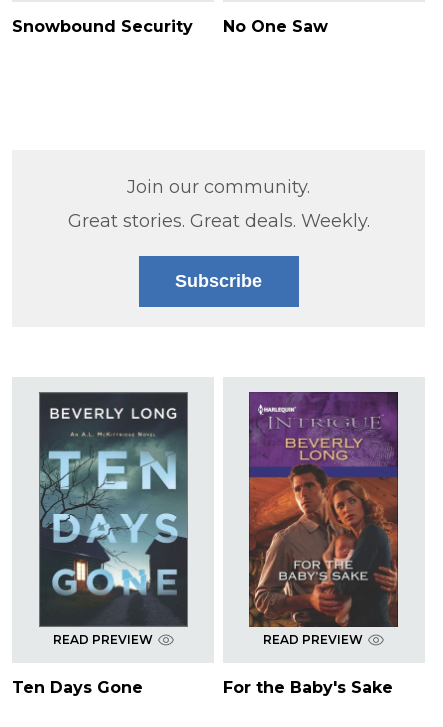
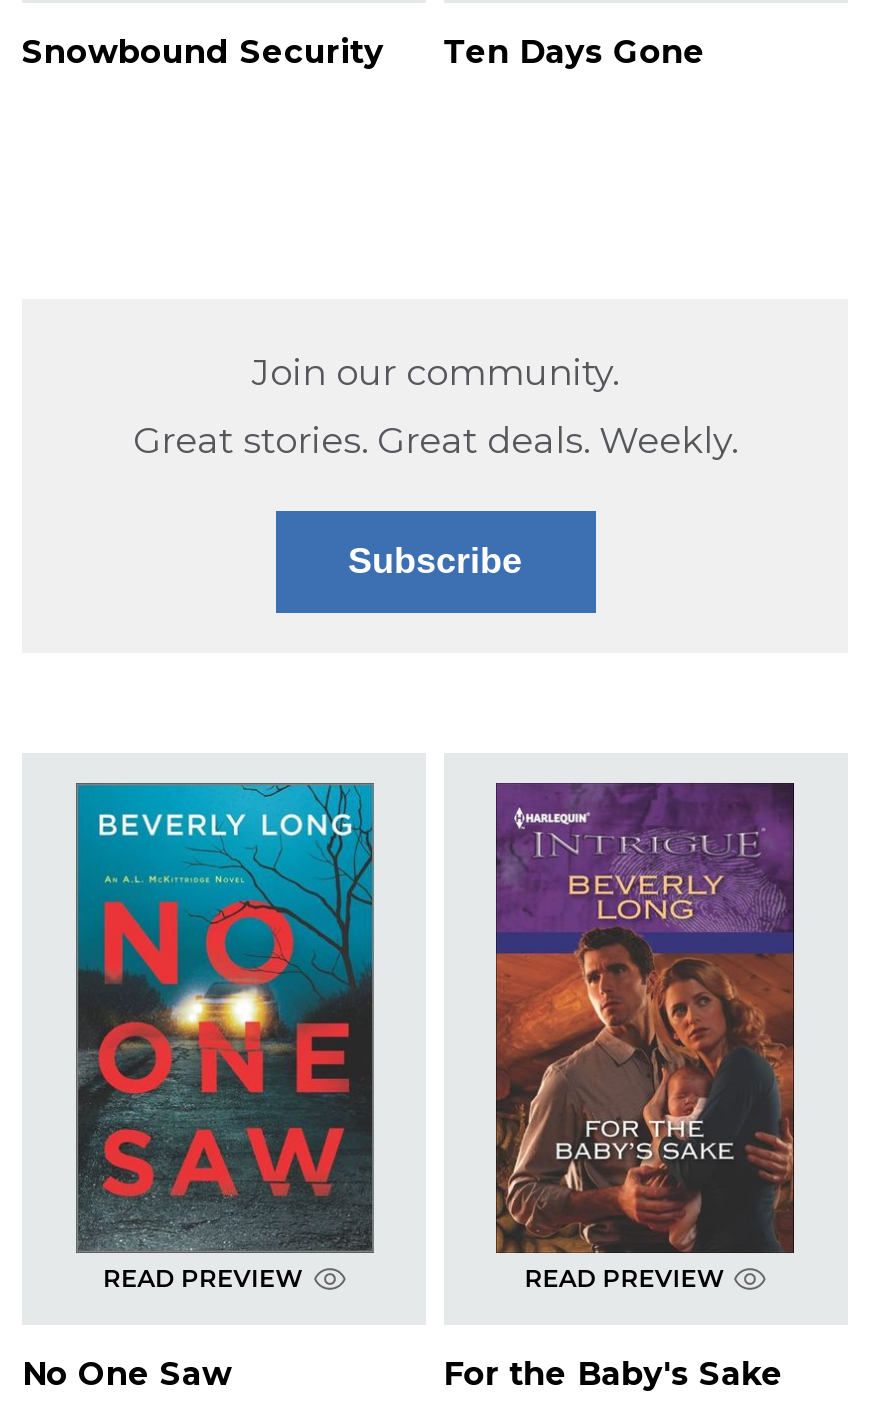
moved down: No One Saw

- [image]
+ [image]

moved up: Ten Days Gone
